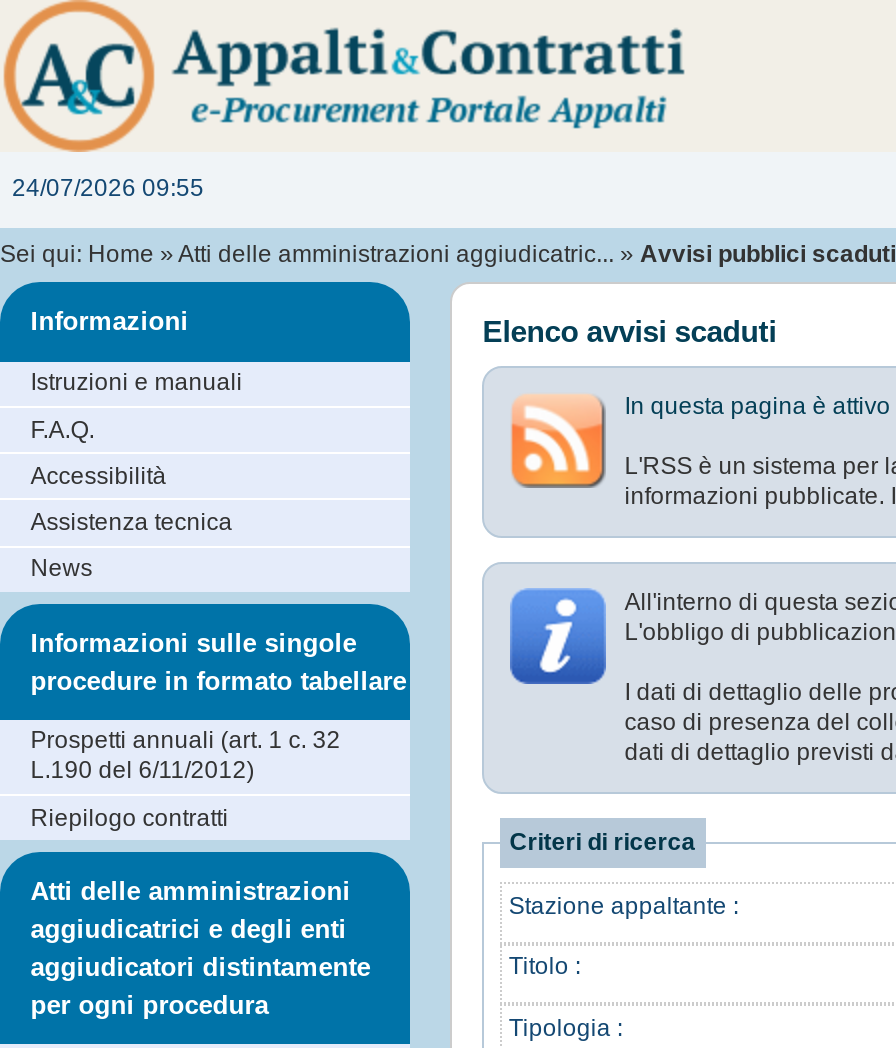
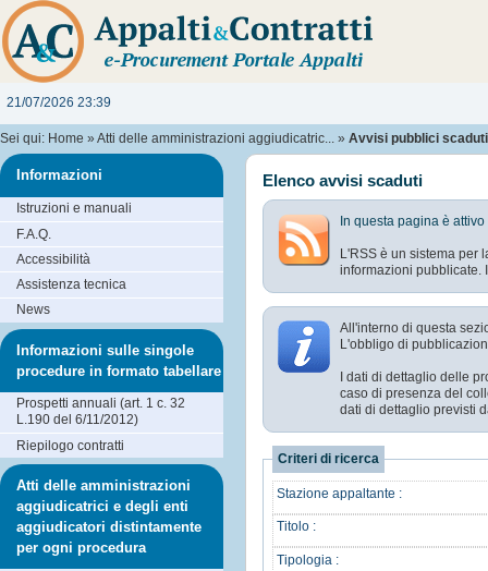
- 24/07/2026 09:55
+ 21/07/2026 23:39
